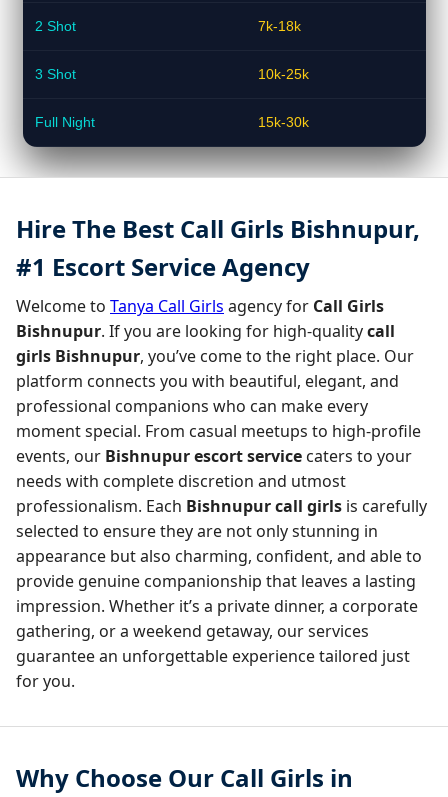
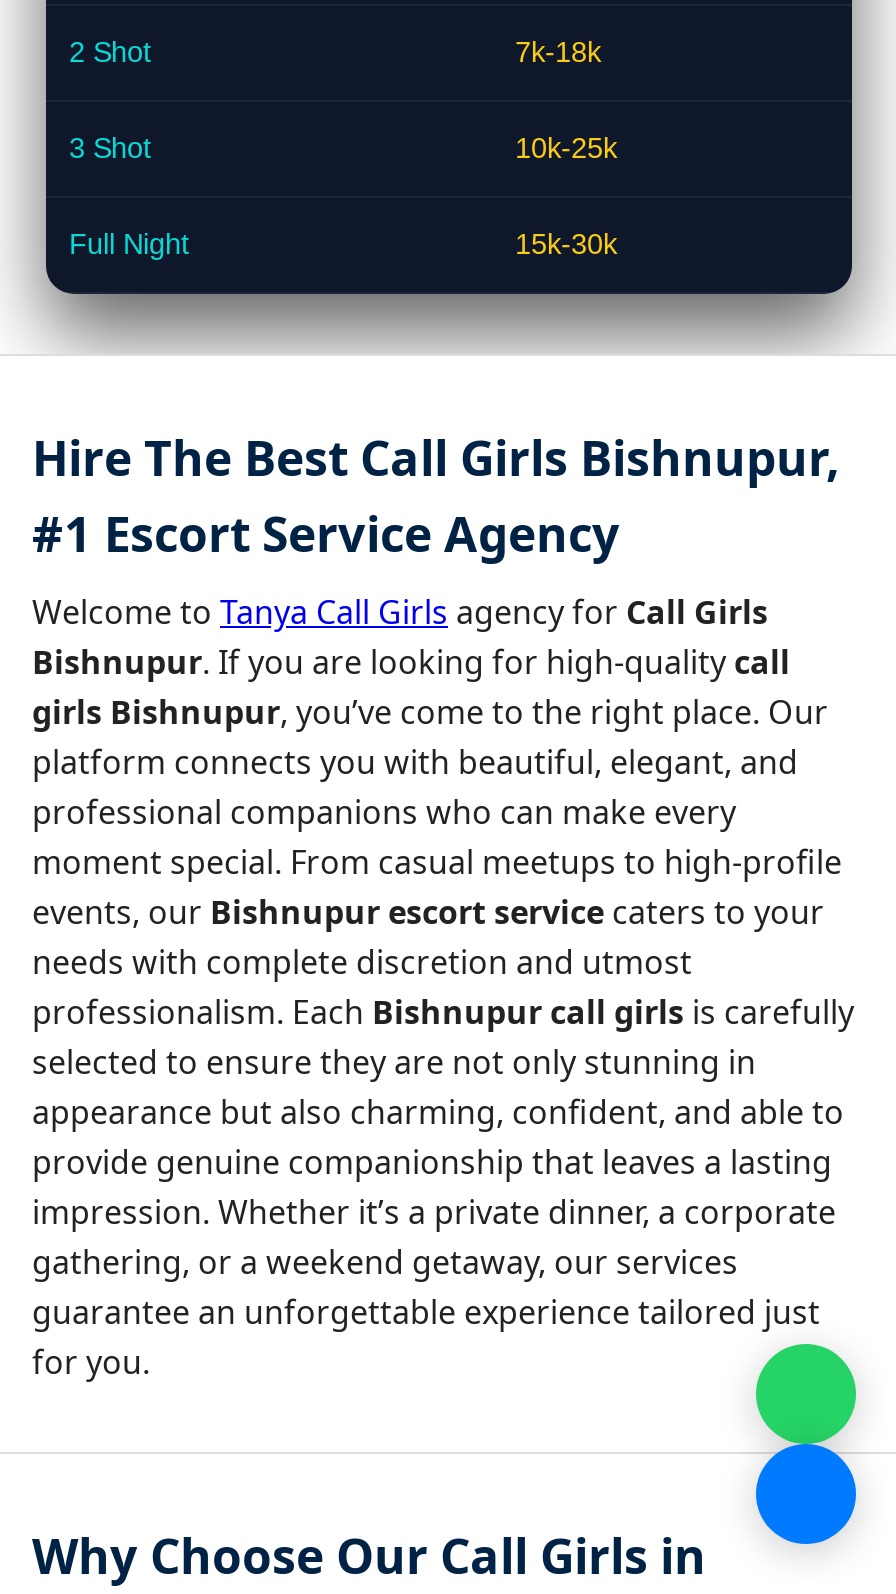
+ [image]
